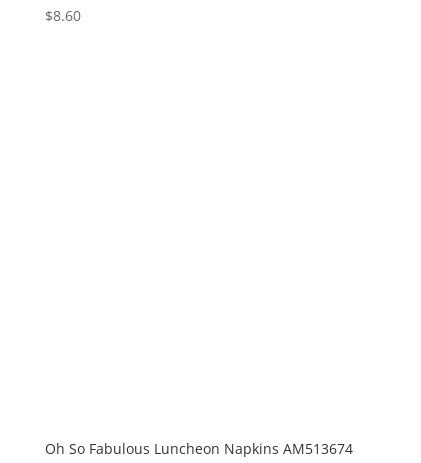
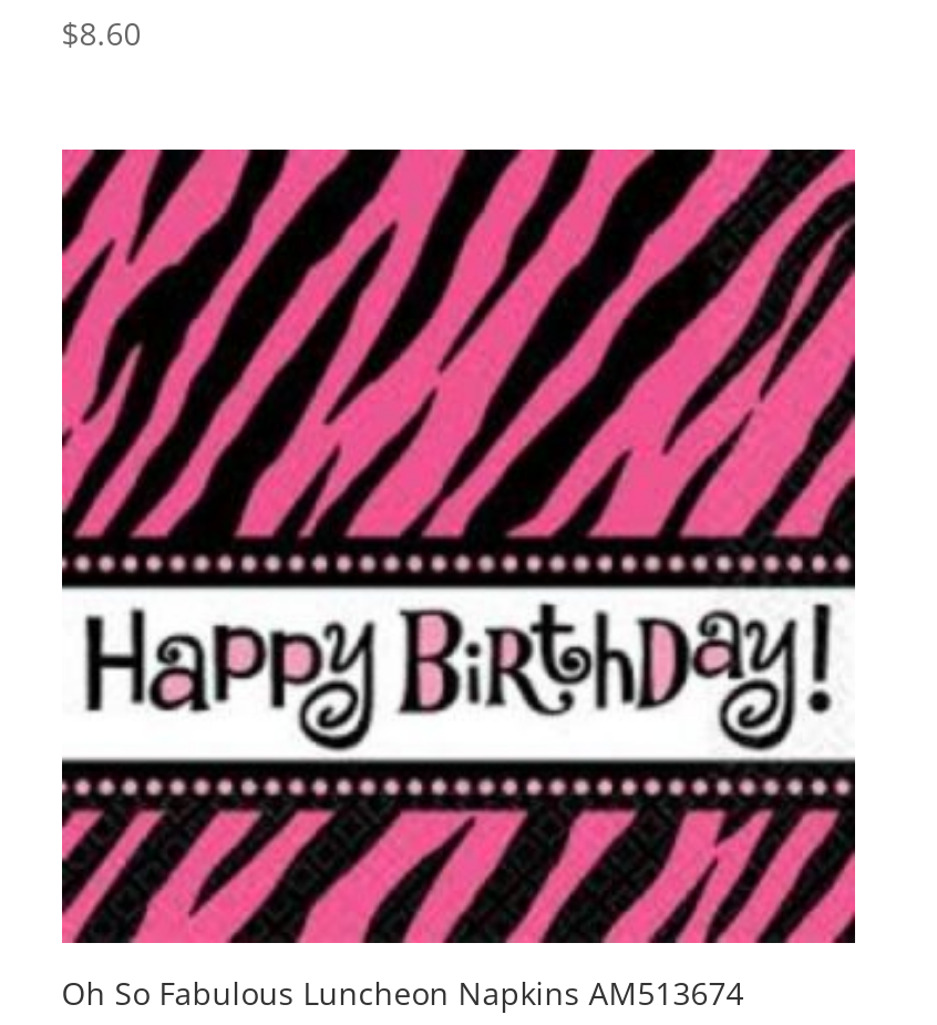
+ [image]
